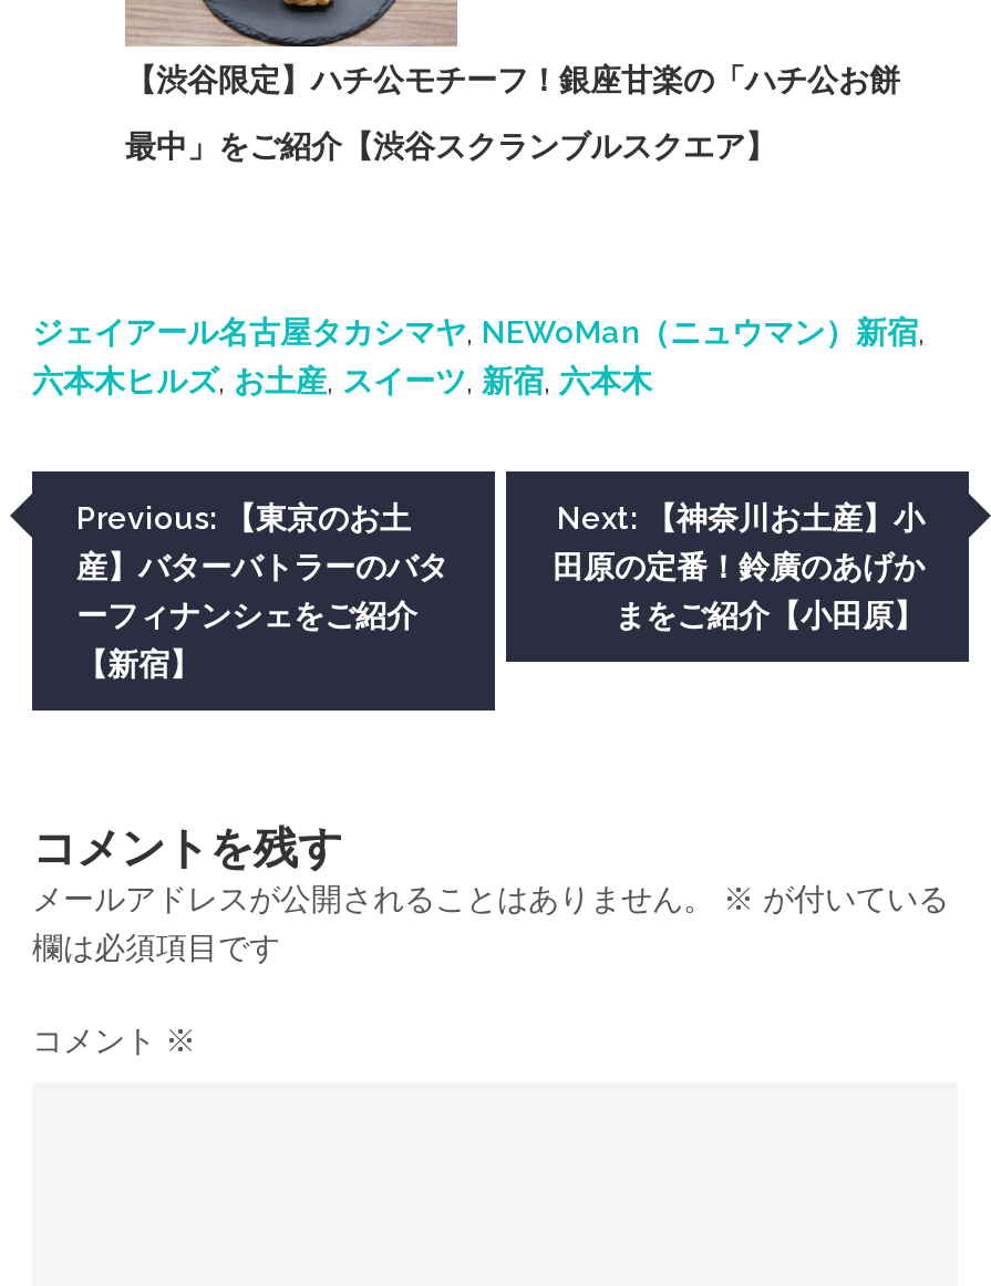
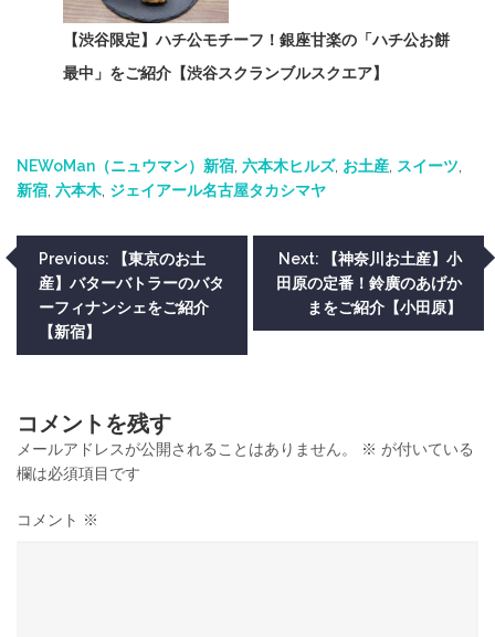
- ジェイアール名古屋タカシマヤ, NEWoMan（ニュウマン）新宿 ,
- 六本木ヒルズ,お土産,スイーツ,新宿,六本木
+ NEWoMan（ニュウマン）新宿,六本木ヒルズ,お土産,スイーツ ,
+ 新宿,六本木,ジェイアール名古屋タカシマヤ
